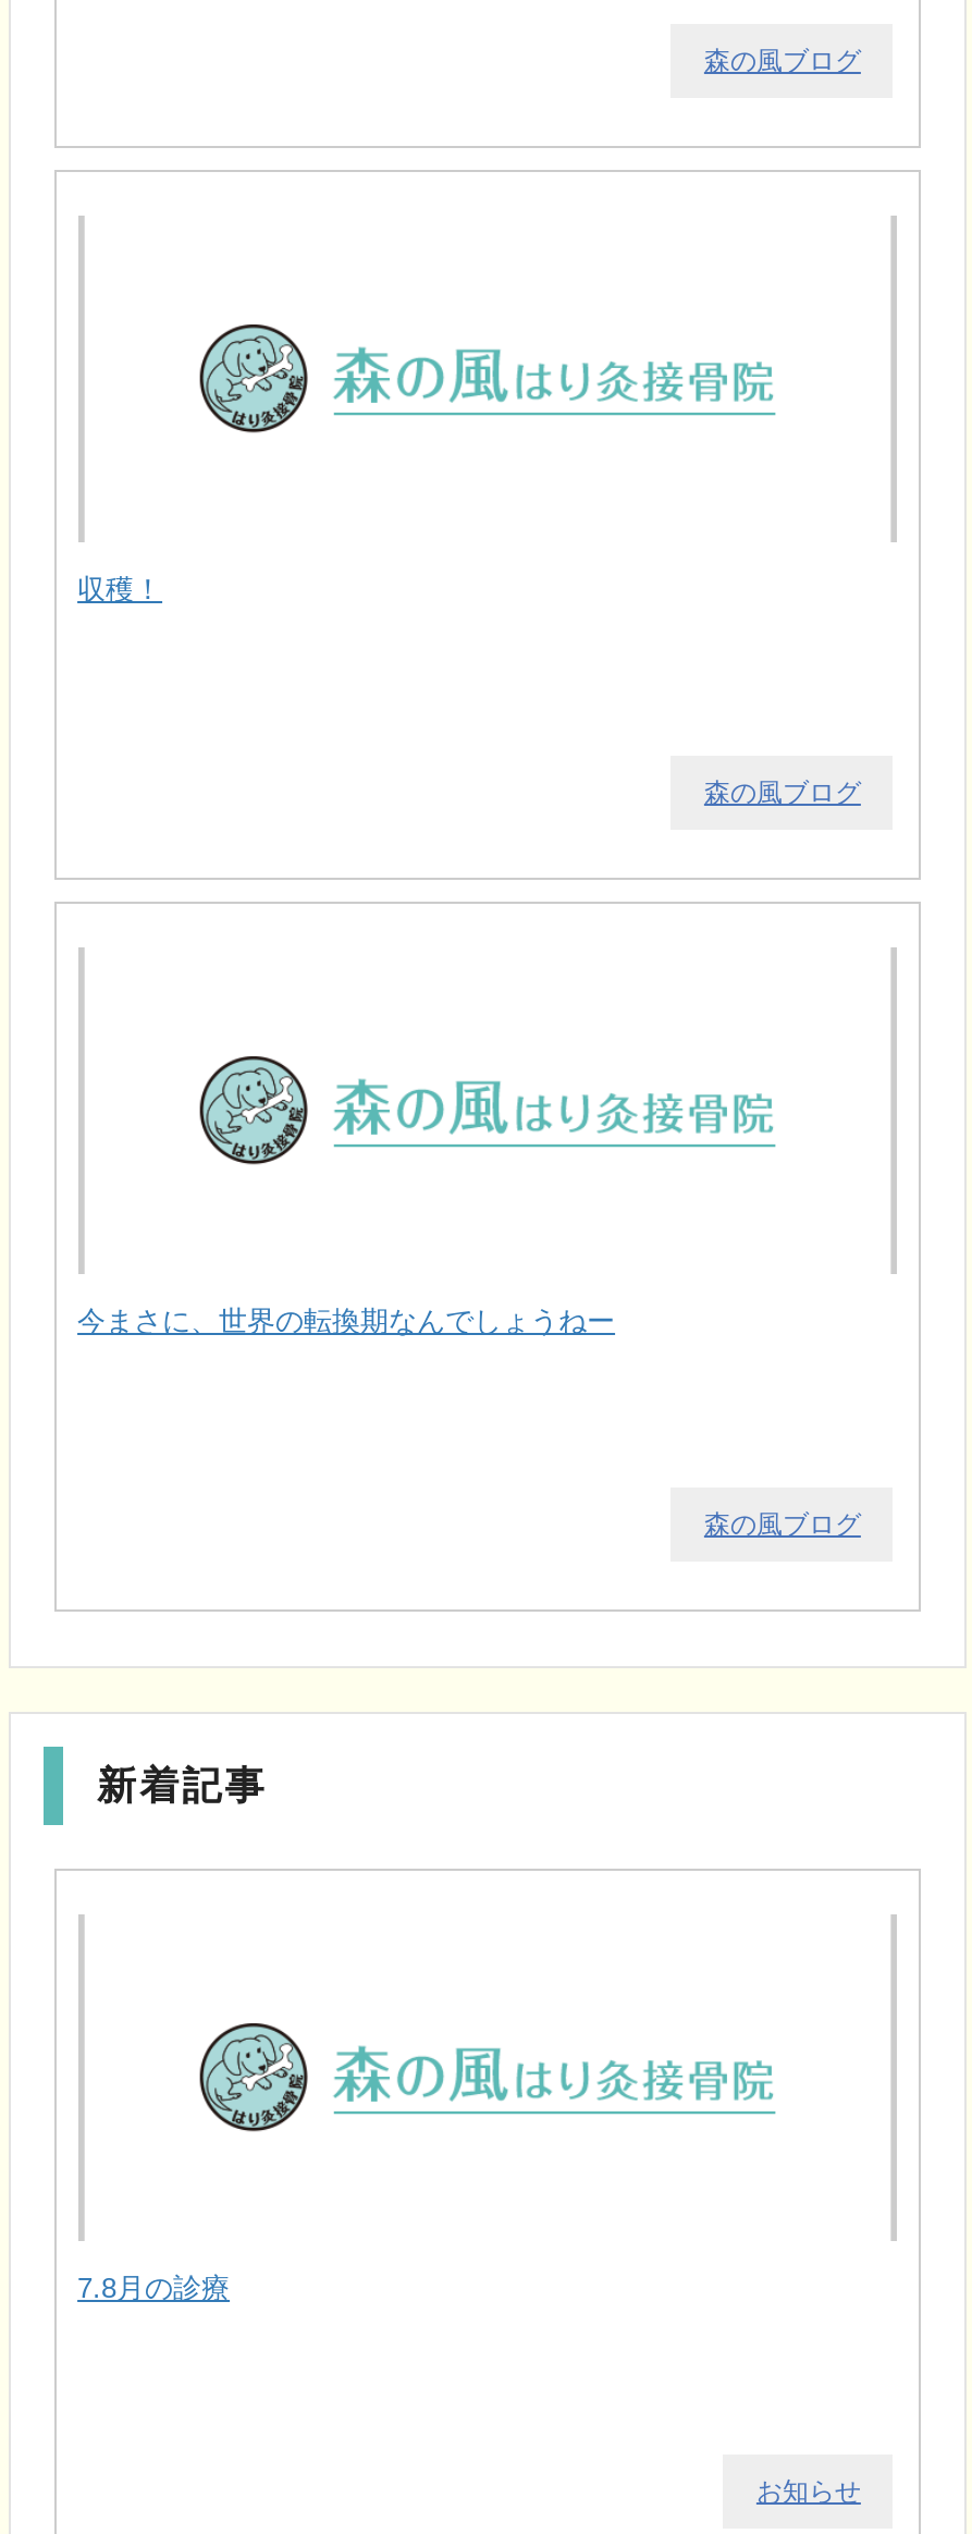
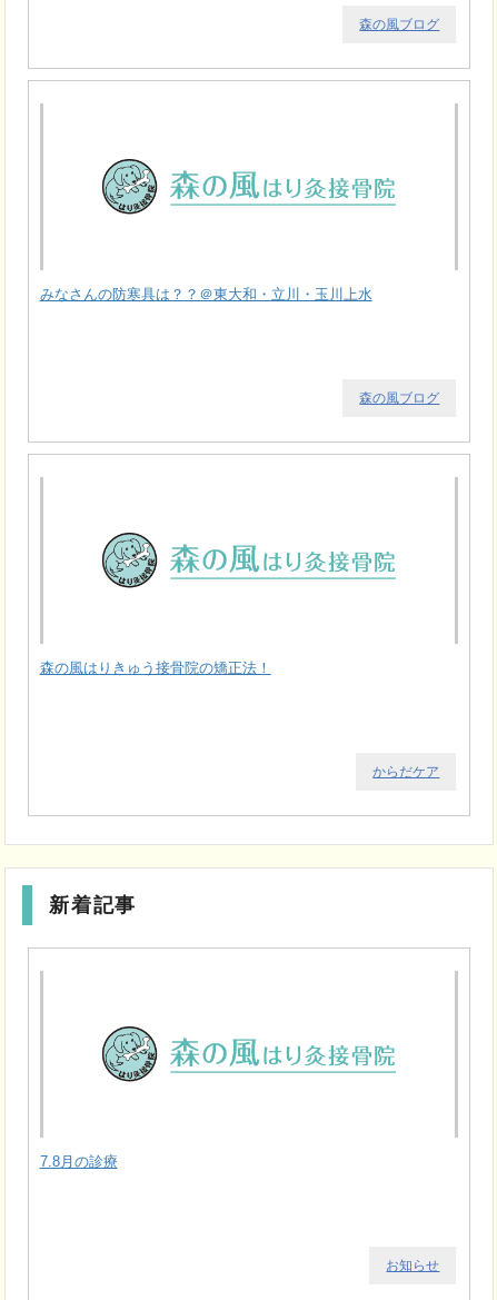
- 収穫！
+ みなさんの防寒具は？？＠東大和・立川・玉川上水

- 今まさに、世界の転換期なんでしょうねー
+ 森の風はりきゅう接骨院の矯正法！

- 森の風ブログ
+ からだケア
